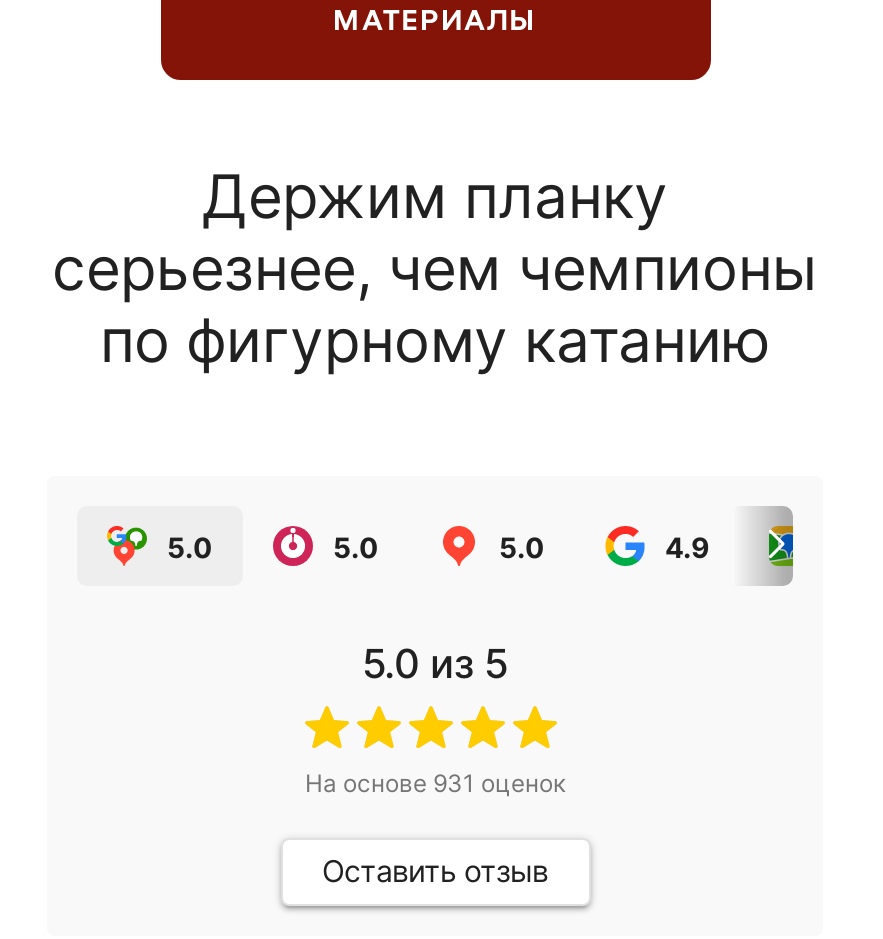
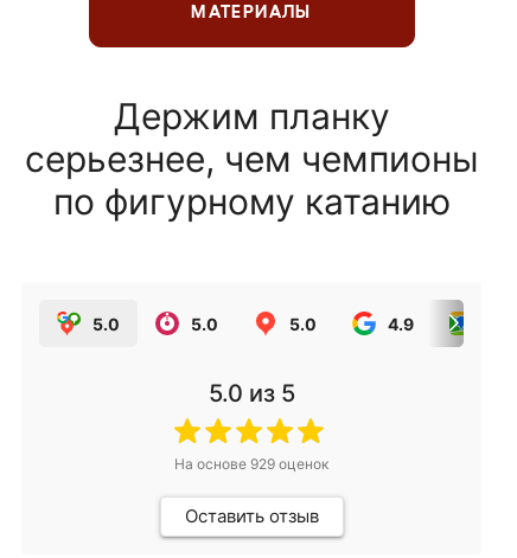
- На основе 931 оценок
+ На основе 929 оценок
